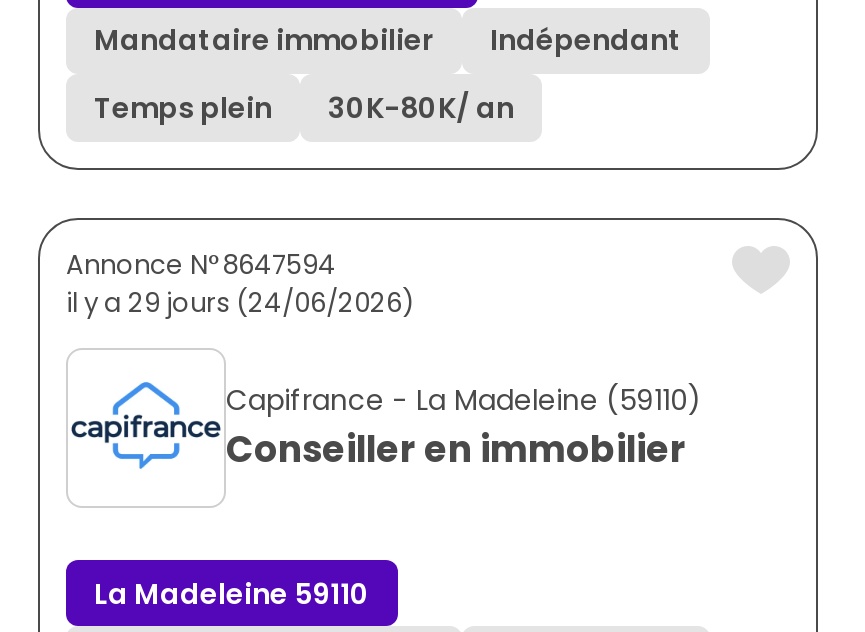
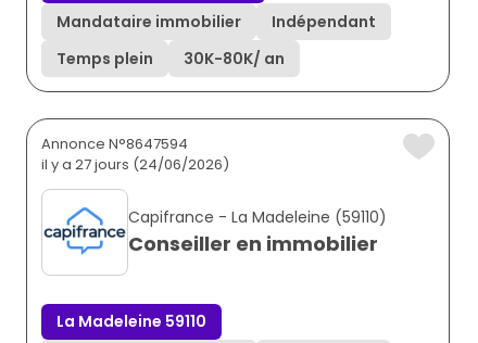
- il y a 29 jours (24/06/2026)
+ il y a 27 jours (24/06/2026)
